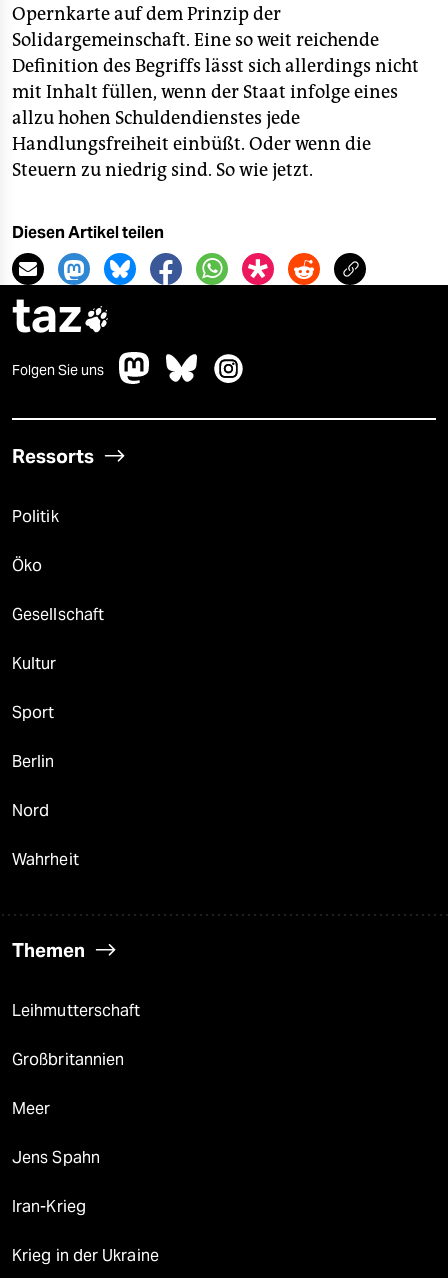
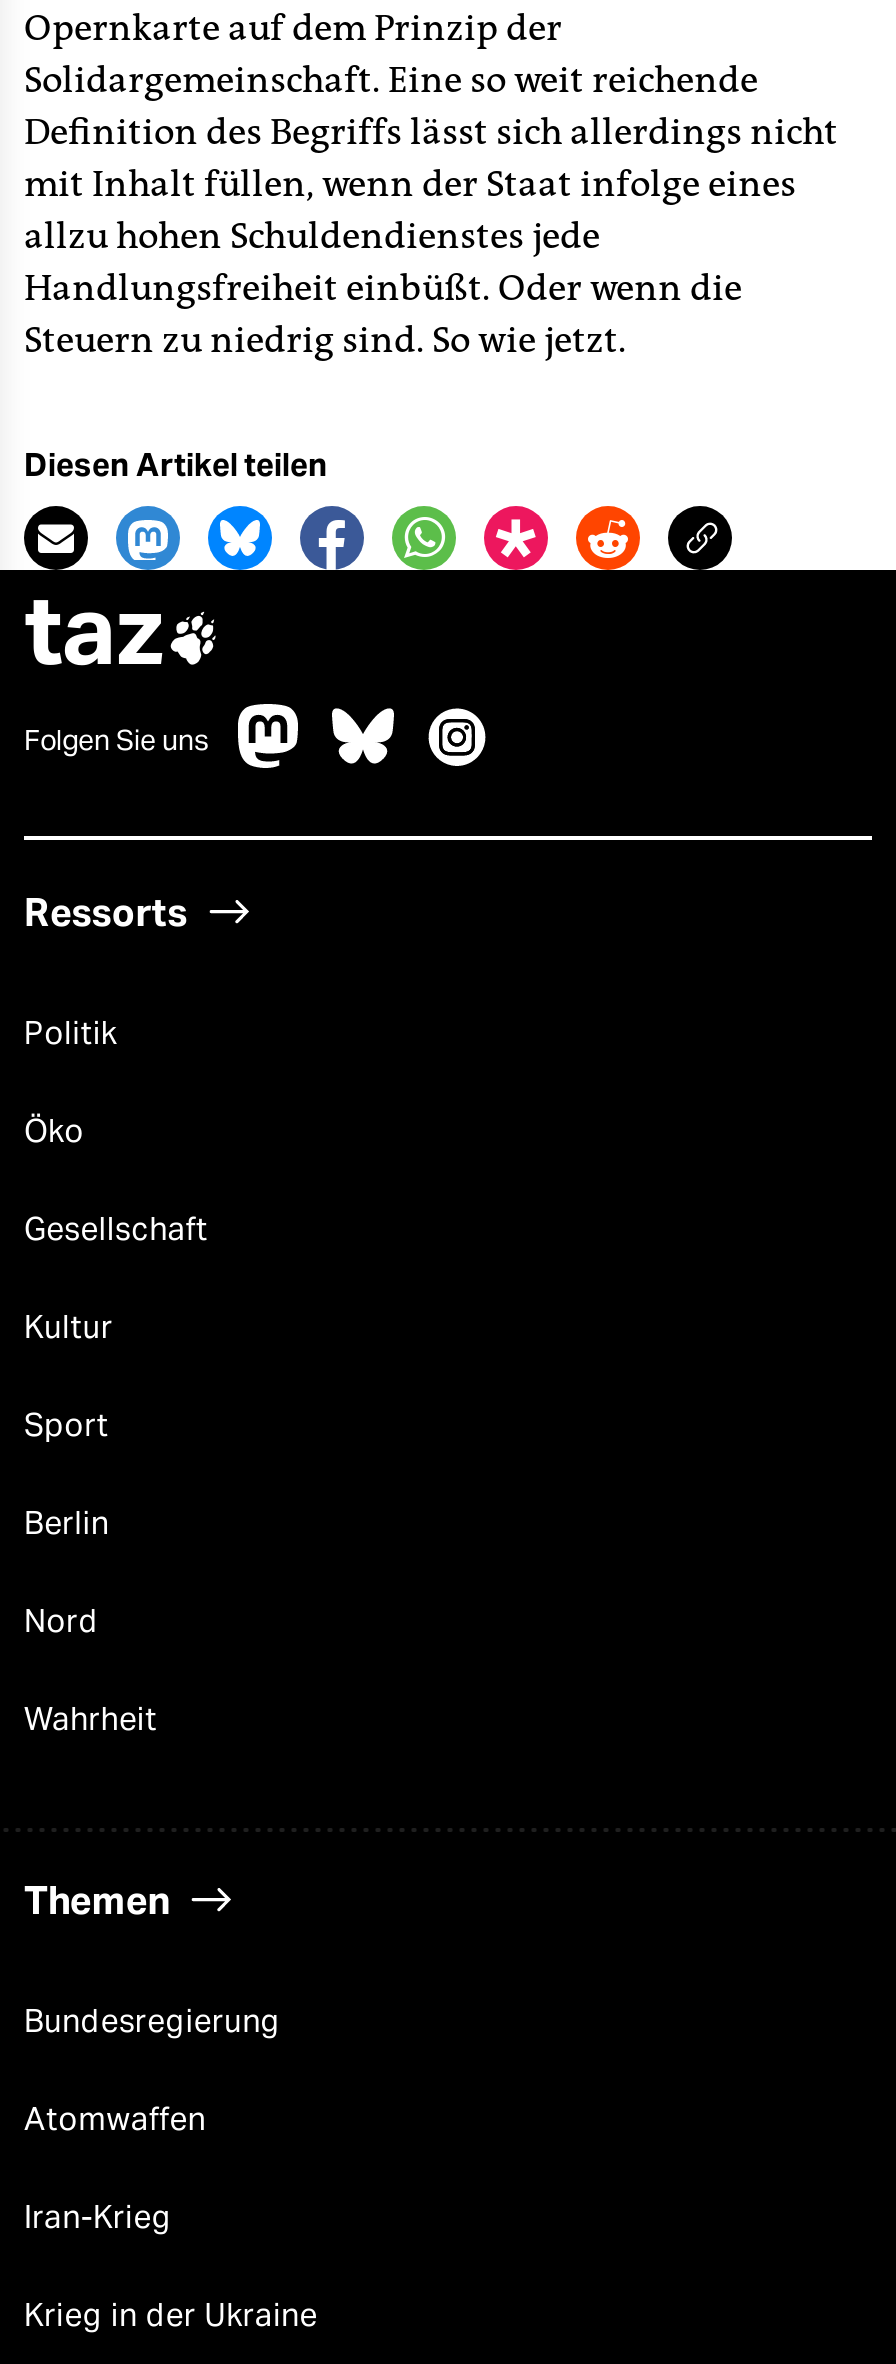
- Leihmutterschaft
- Großbritannien
- Meer
- Jens Spahn
+ Bundesregierung
+ Atomwaffen
